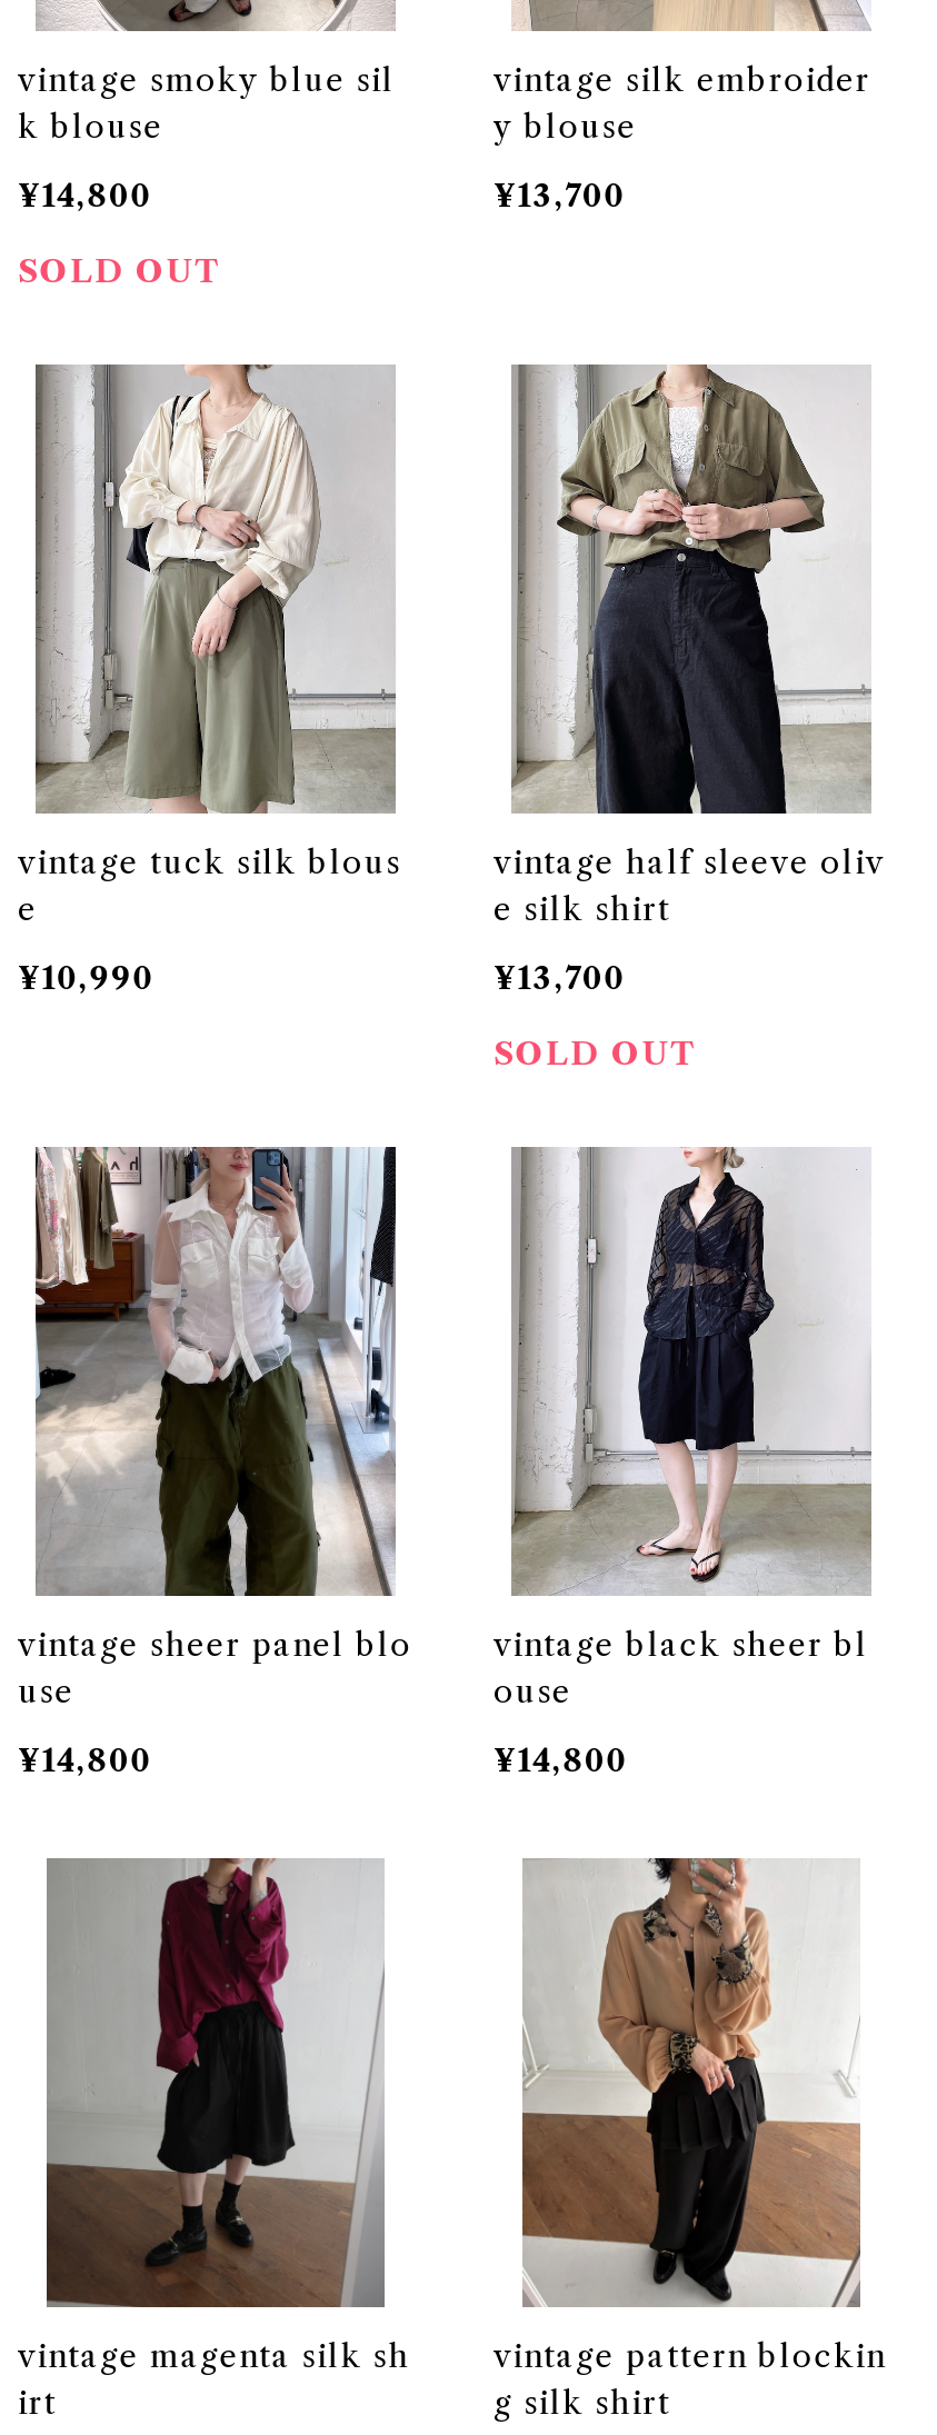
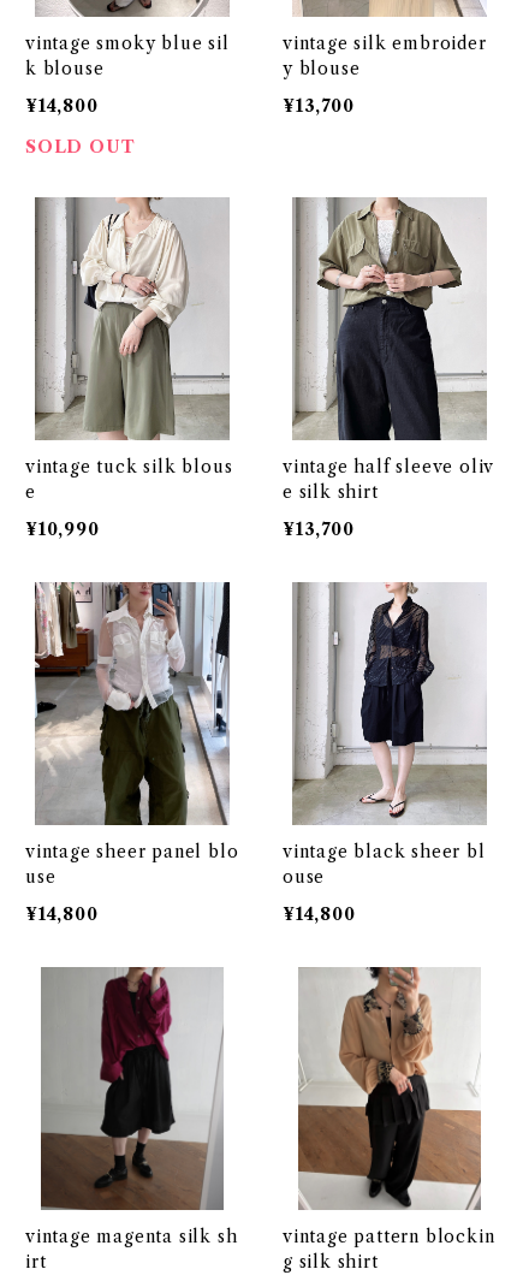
- SOLD OUT
